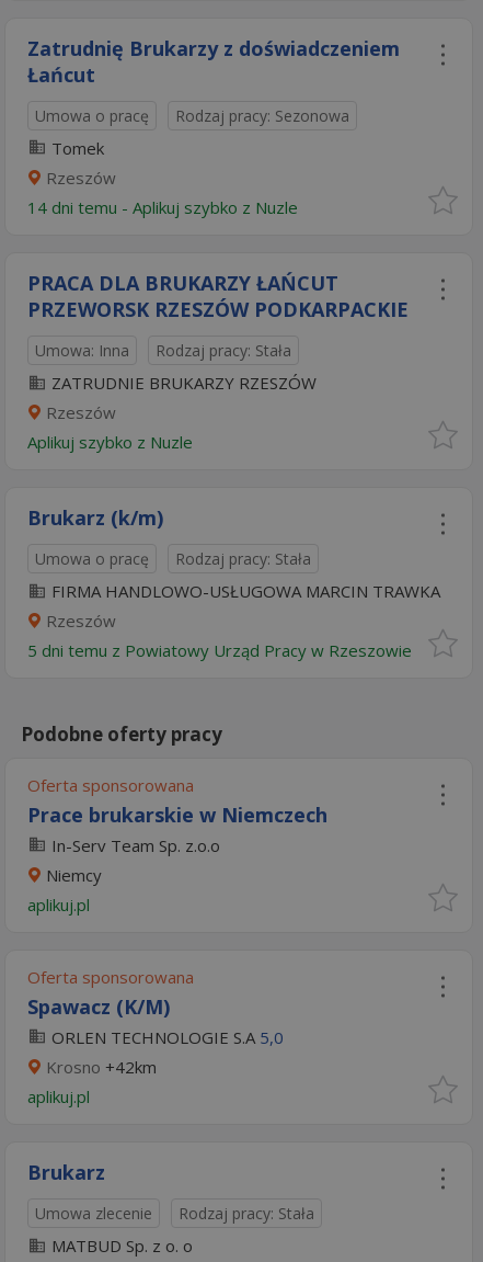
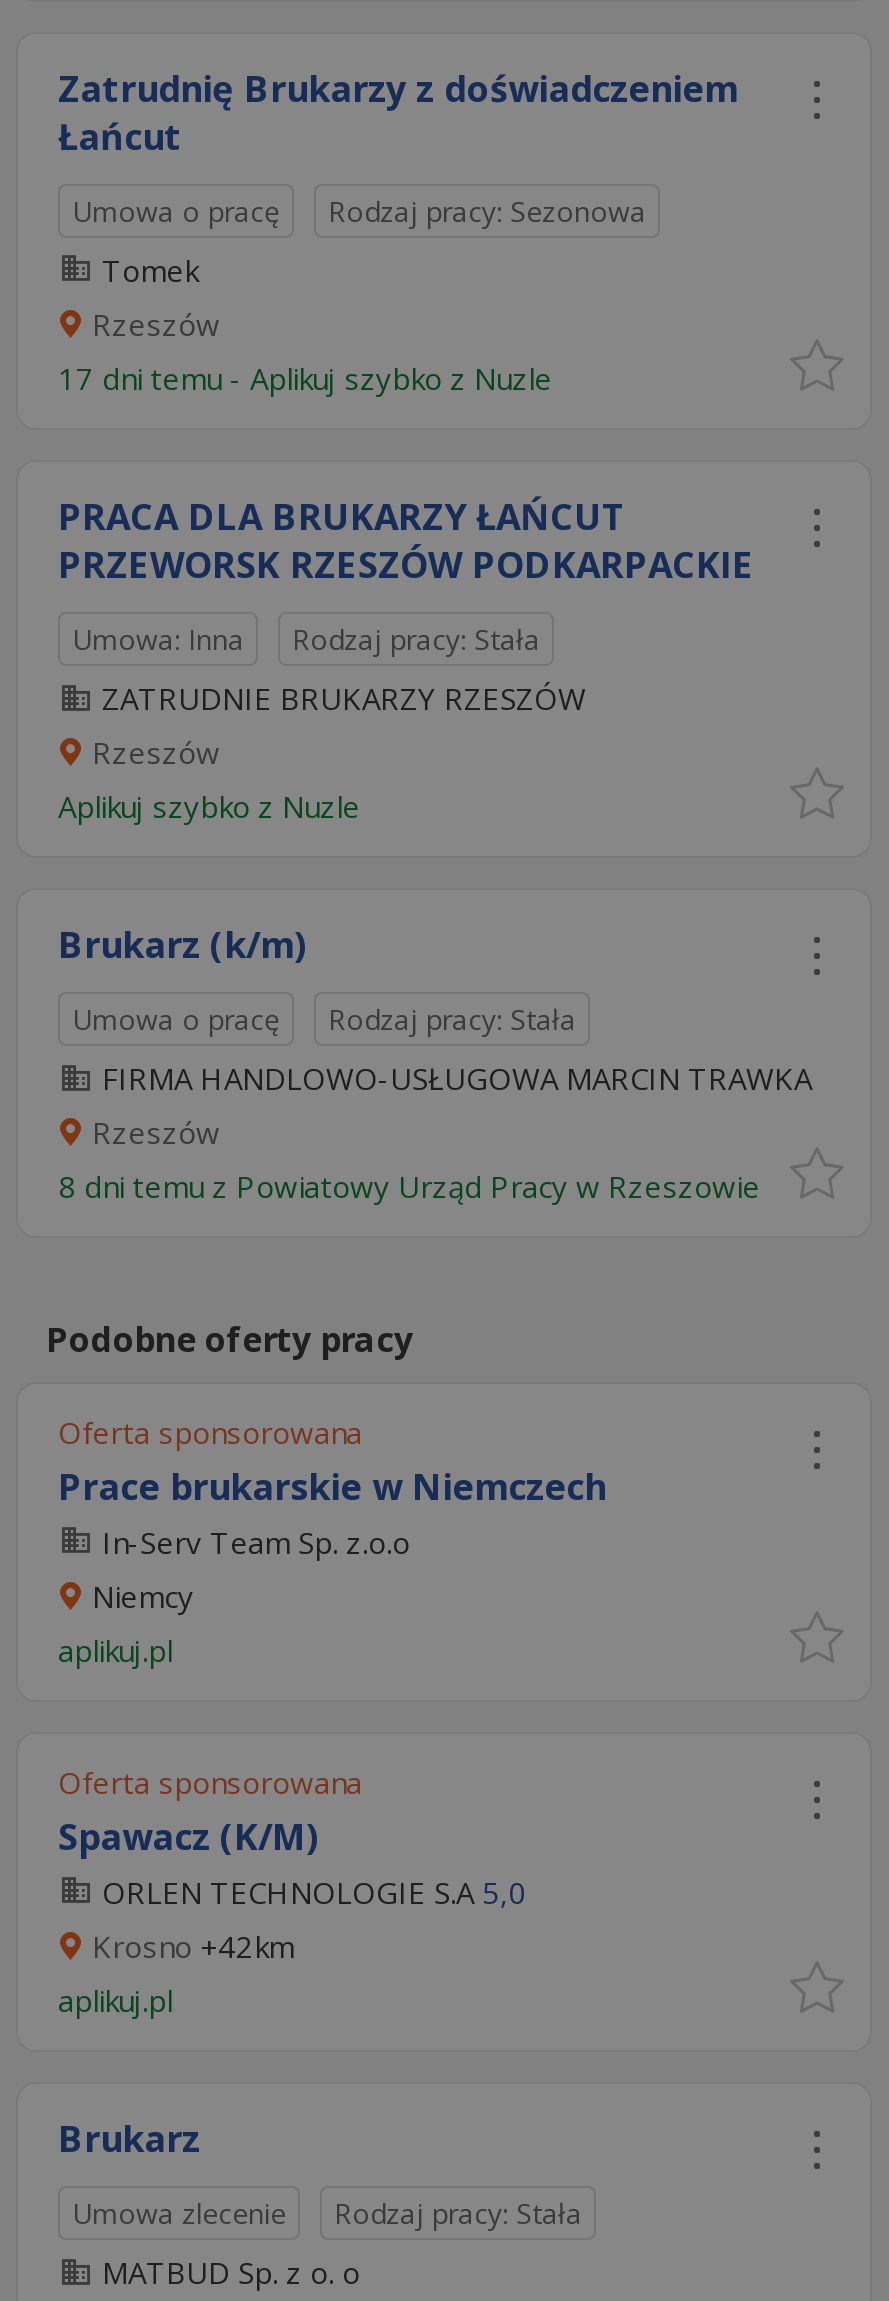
- 14 dni temu - Aplikuj szybko z Nuzle
+ 17 dni temu - Aplikuj szybko z Nuzle

- 5 dni temu z Powiatowy Urząd Pracy w Rzeszowie
+ 8 dni temu z Powiatowy Urząd Pracy w Rzeszowie
